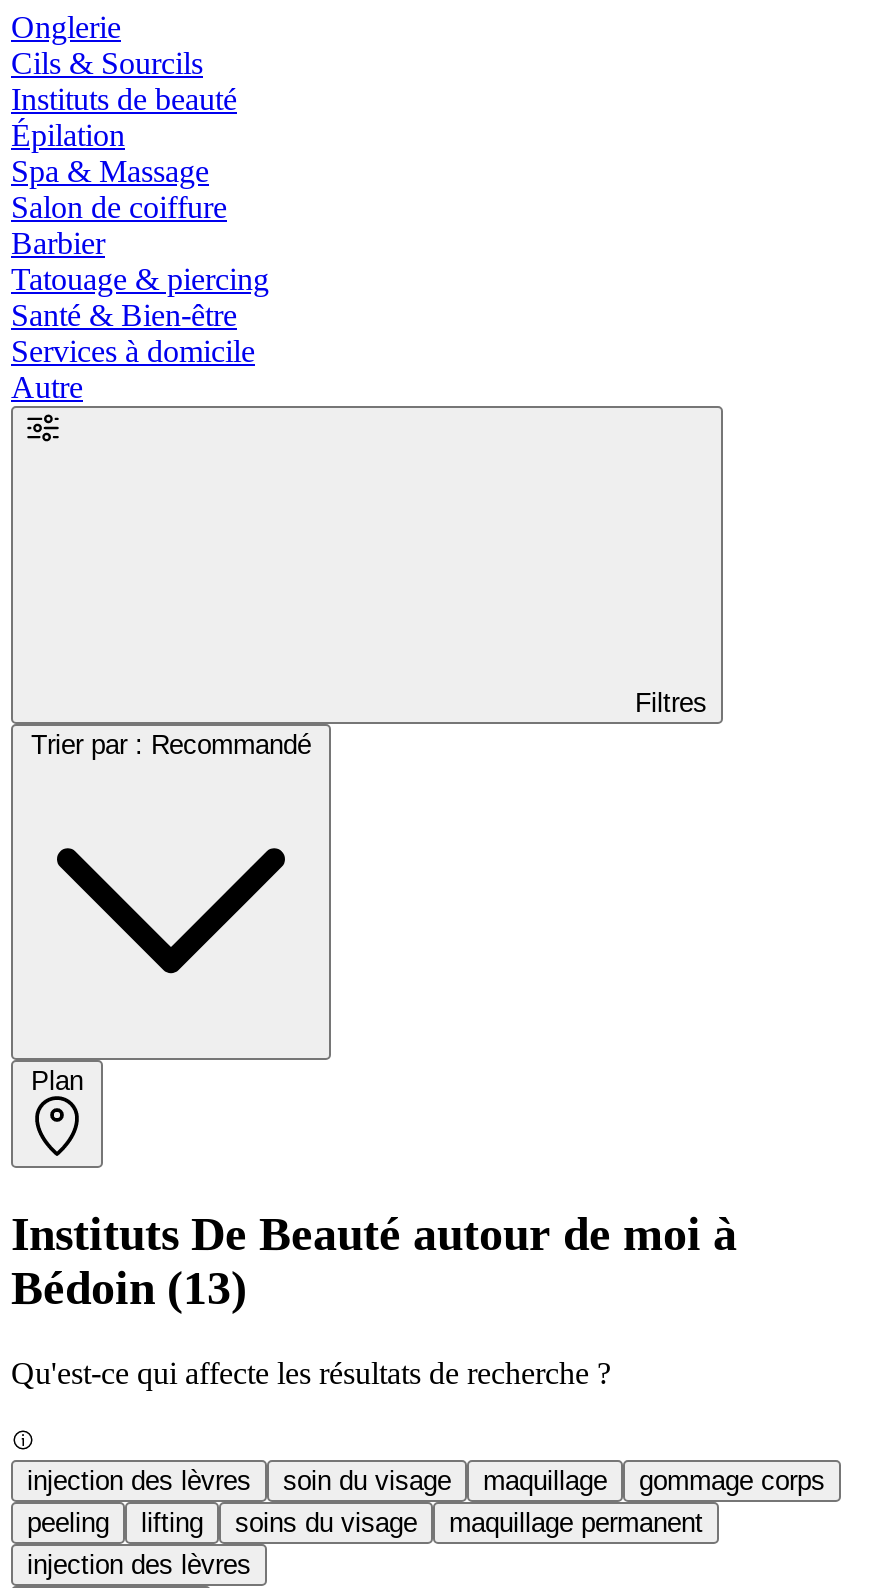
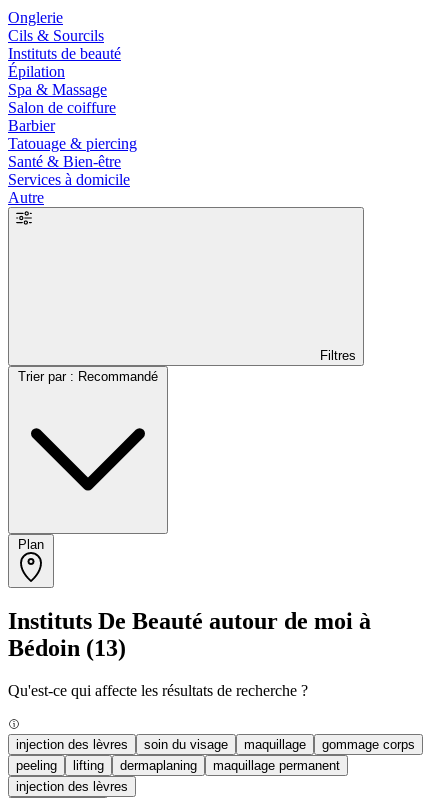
- soins du visage
+ dermaplaning
